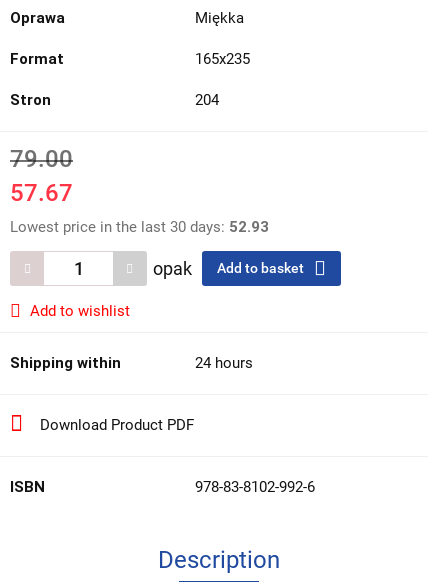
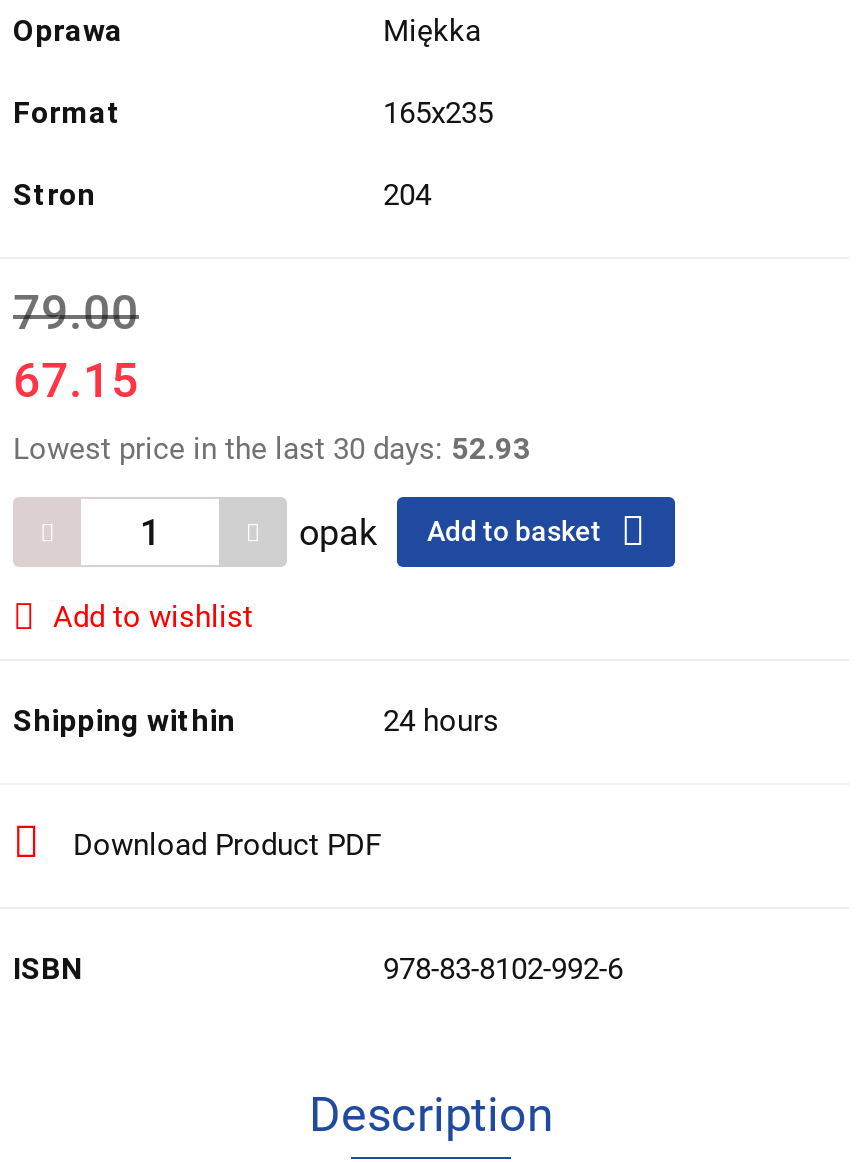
- 57.67
+ 67.15
